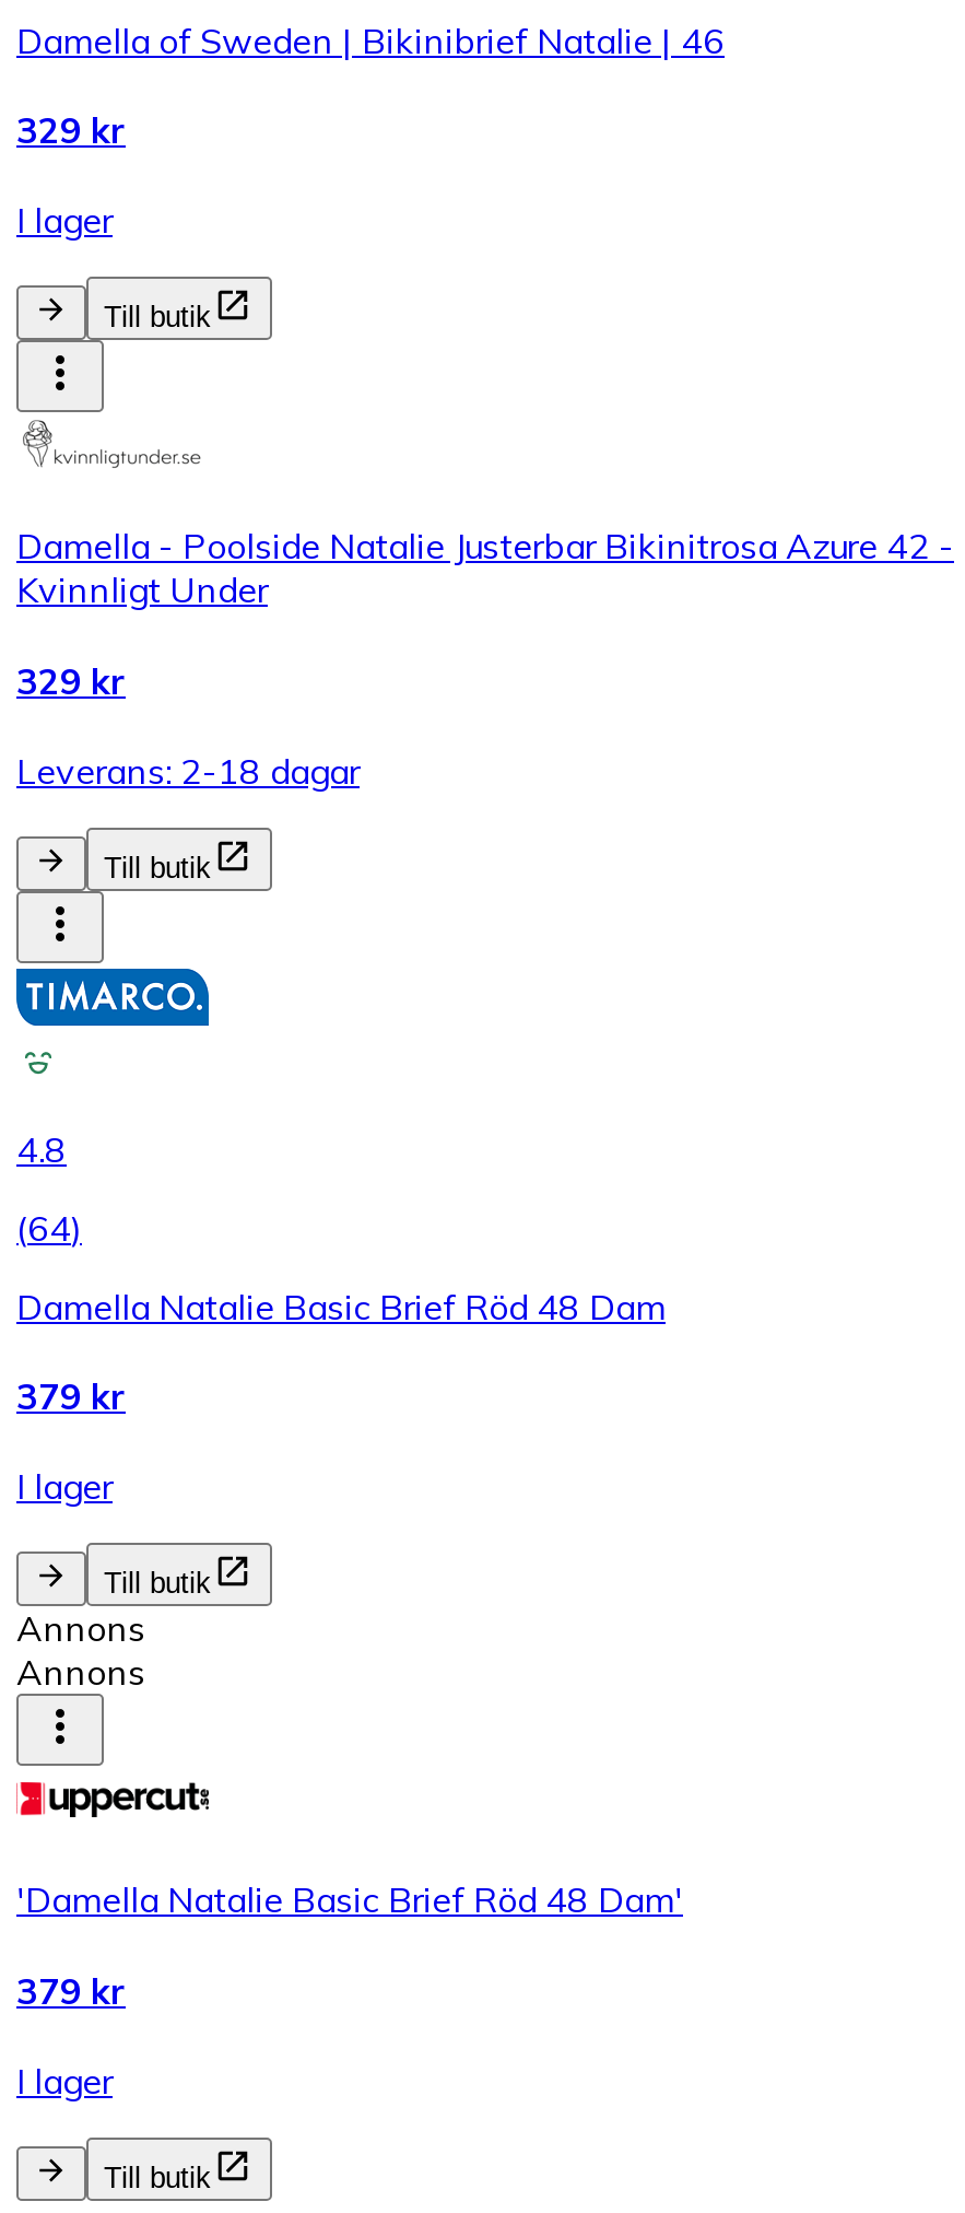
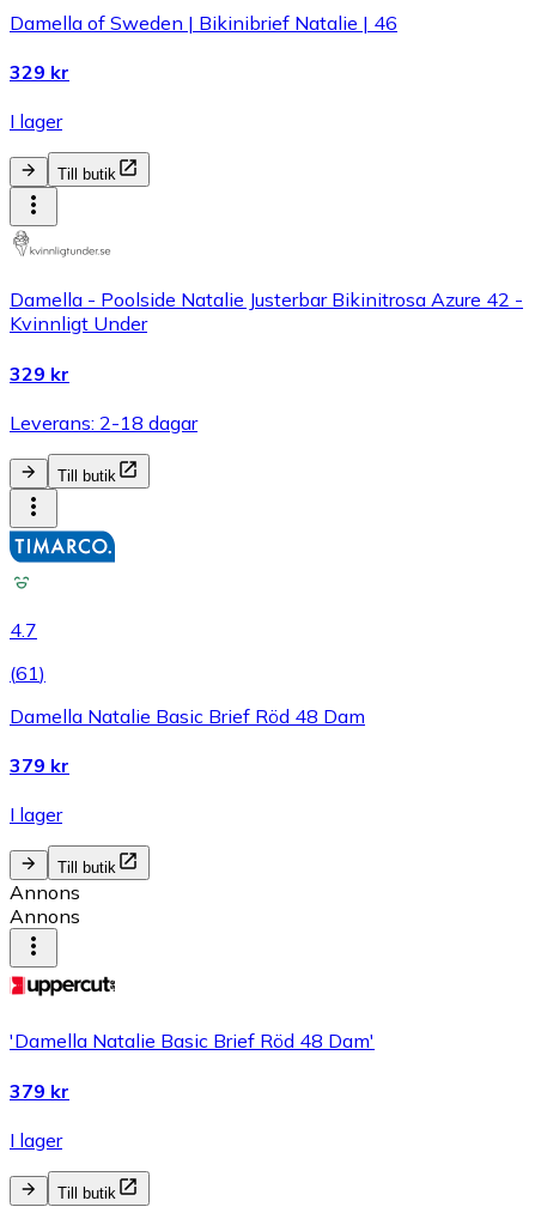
- 4.8
+ 4.7

- (64)
+ (61)
